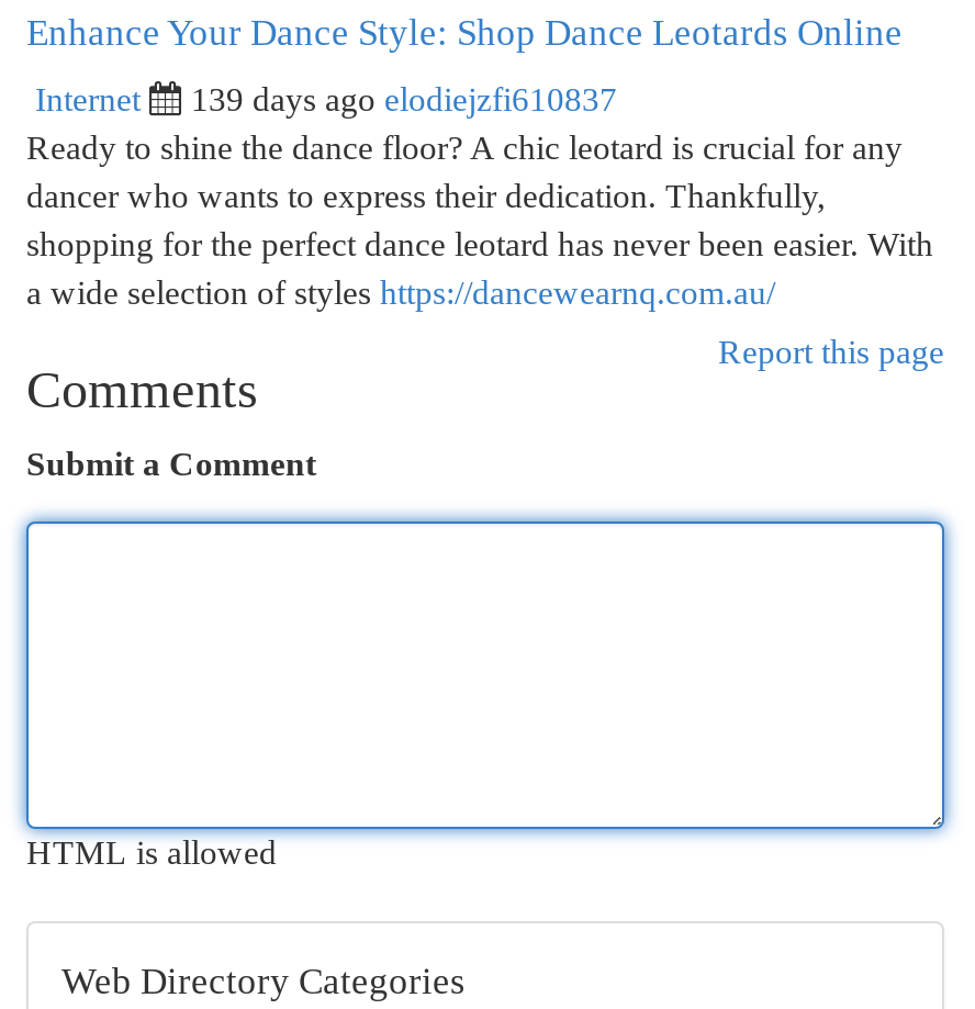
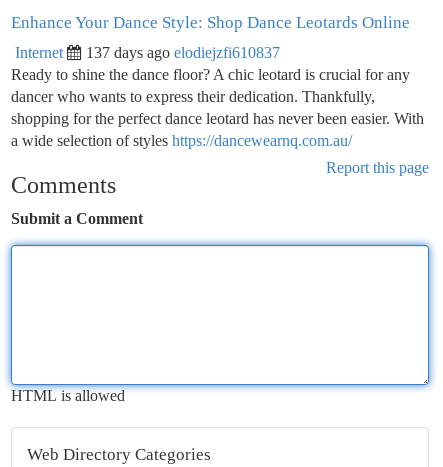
- 139 days ago elodiejzfi610837
+ 137 days ago elodiejzfi610837
